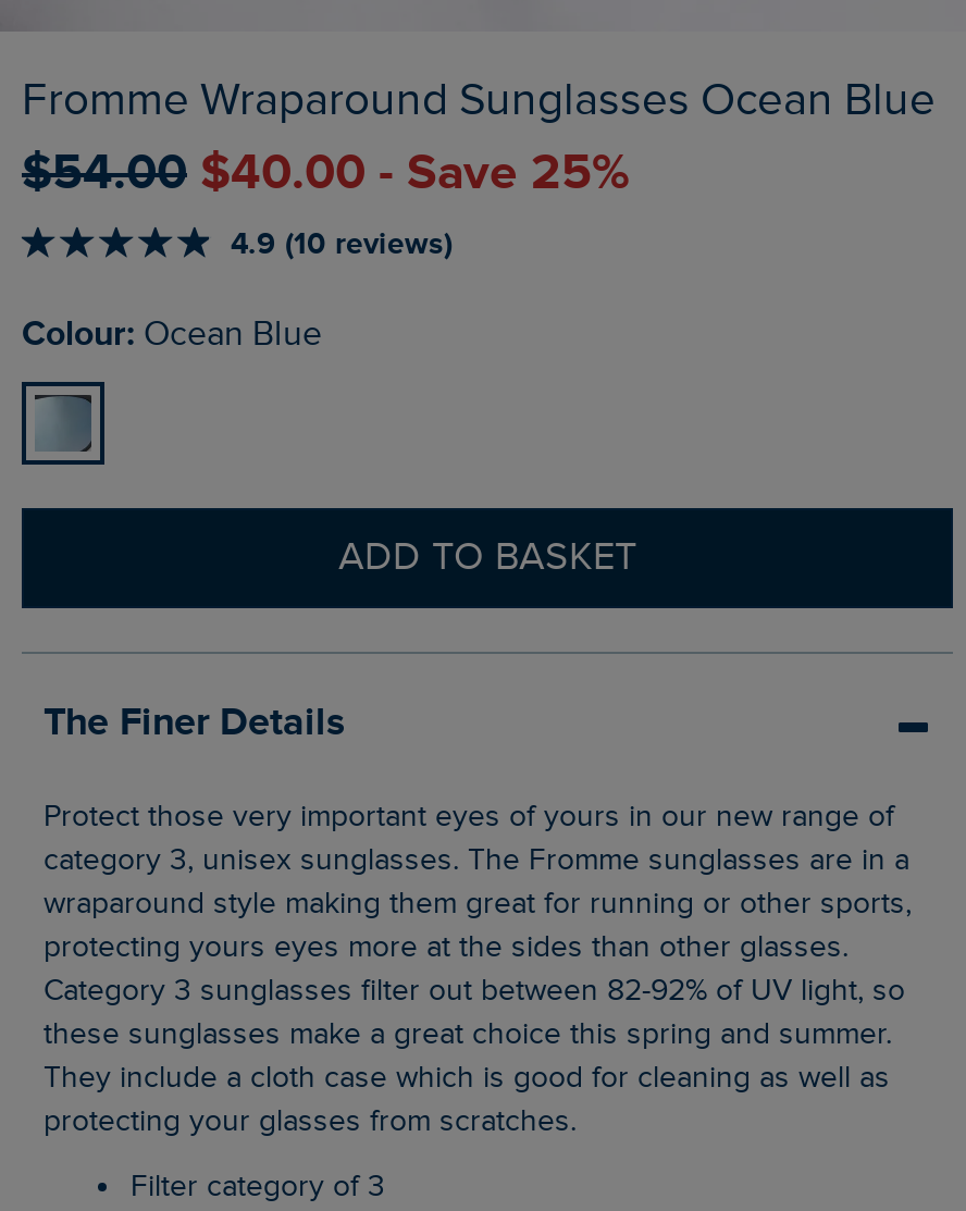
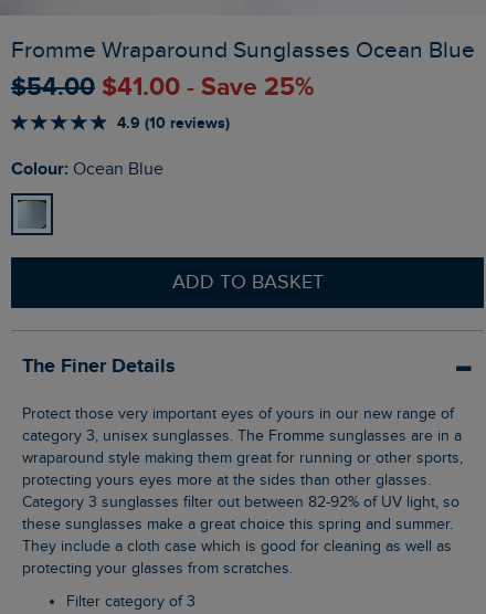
- $‌54.00 $‌40.00 - Save 25%
+ $‌54.00 $‌41.00 - Save 25%
